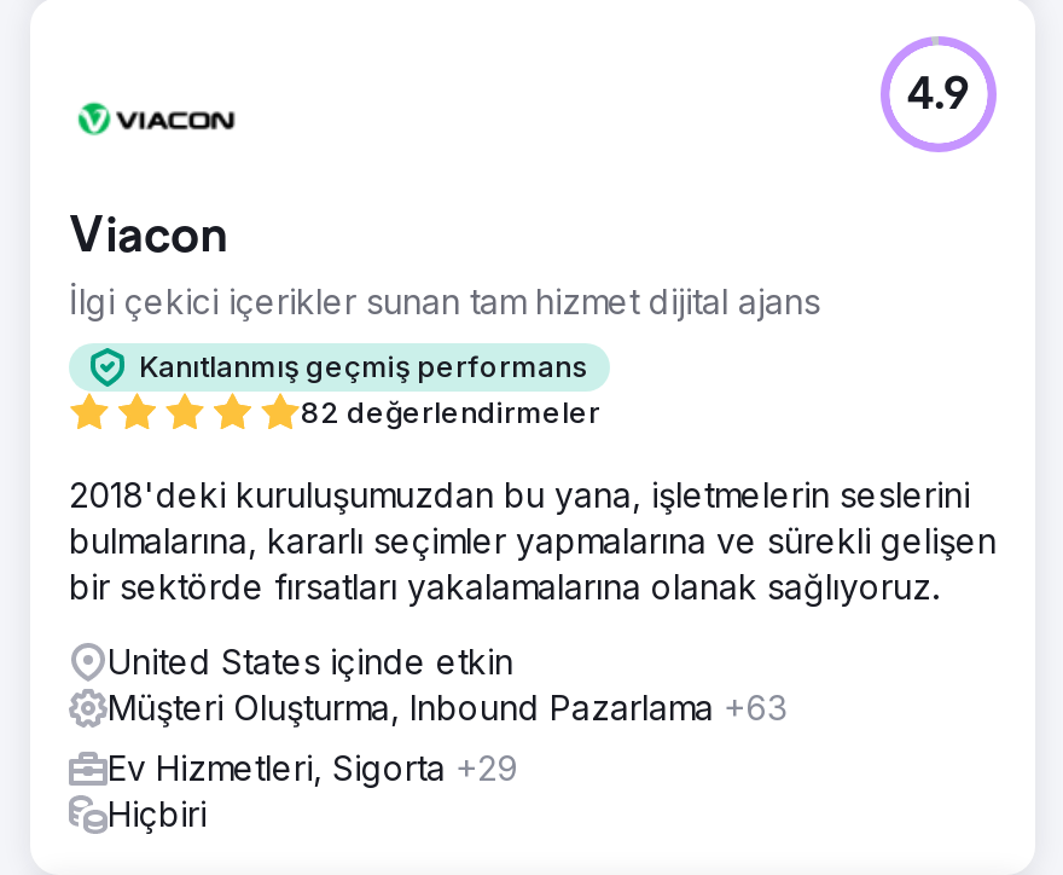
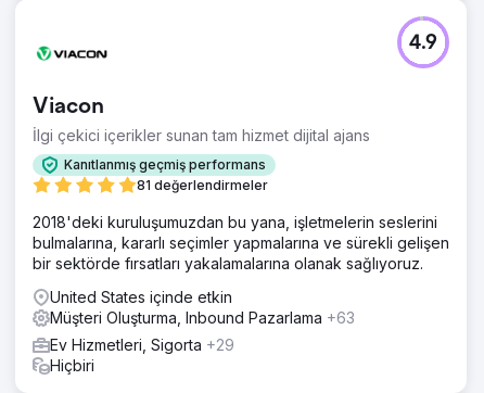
- 82 değerlendirmeler
+ 81 değerlendirmeler
